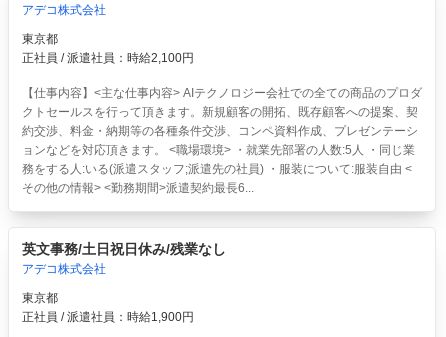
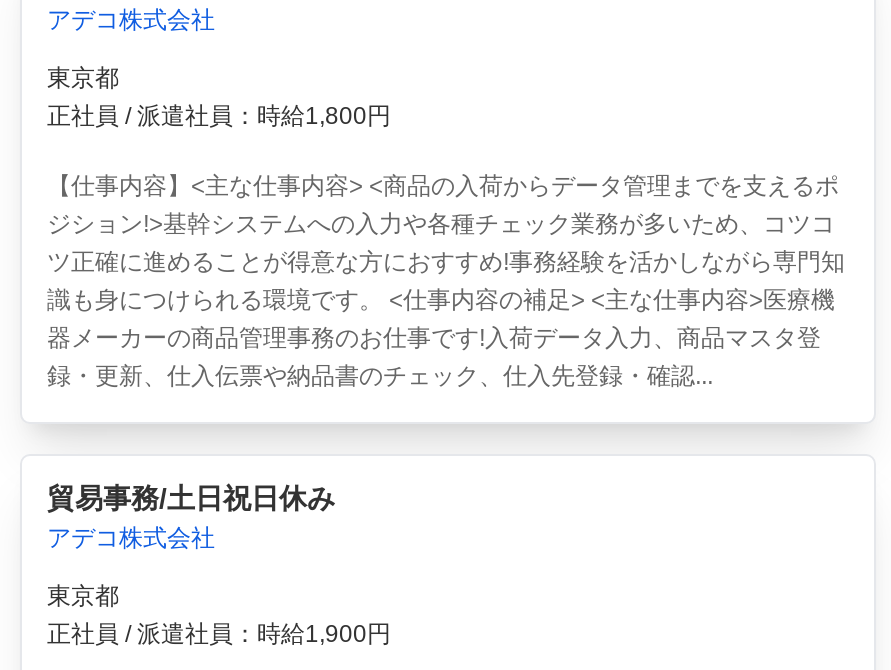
- 正社員 / 派遣社員：時給2,100円
+ 正社員 / 派遣社員：時給1,800円

- 【仕事内容】<主な仕事内容> AIテクノロジー会社での全ての商品のプロダ
- クトセールスを行って頂きます。新規顧客の開拓、既存顧客への提案、契
- 約交渉、料金・納期等の各種条件交渉、コンペ資料作成、プレゼンテーシ
- ョンなどを対応頂きます。 <職場環境> ・就業先部署の人数:5人 ・同じ業
- 務をする人:いる(派遣スタッフ;派遣先の社員) ・服装について:服装自由 <
- その他の情報> <勤務期間>派遣契約最長6...
+ 【仕事内容】<主な仕事内容> <商品の入荷からデータ管理までを支えるポ
+ ジション!>基幹システムへの入力や各種チェック業務が多いため、コツコ
+ ツ正確に進めることが得意な方におすすめ!事務経験を活かしながら専門知
+ 識も身につけられる環境です。 <仕事内容の補足> <主な仕事内容>医療機
+ 器メーカーの商品管理事務のお仕事です!入荷データ入力、商品マスタ登
+ 録・更新、仕入伝票や納品書のチェック、仕入先登録・確認...

- 英文事務/土日祝日休み/残業なし
+ 貿易事務/土日祝日休み
